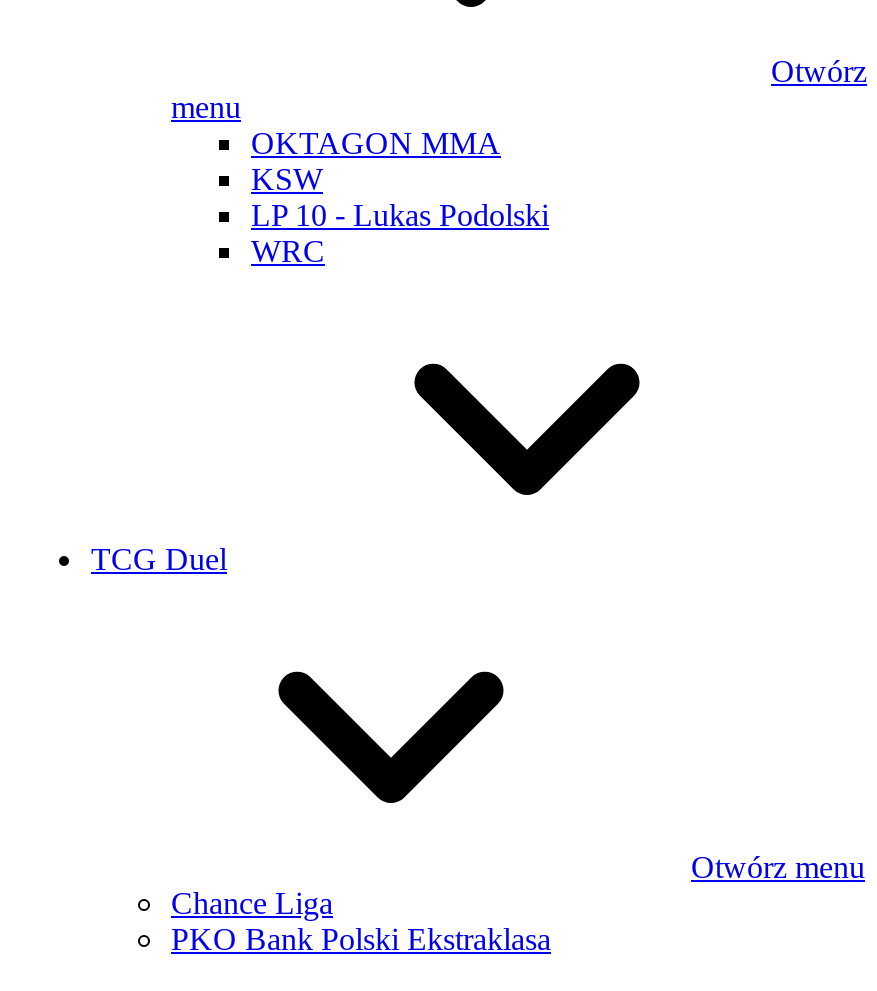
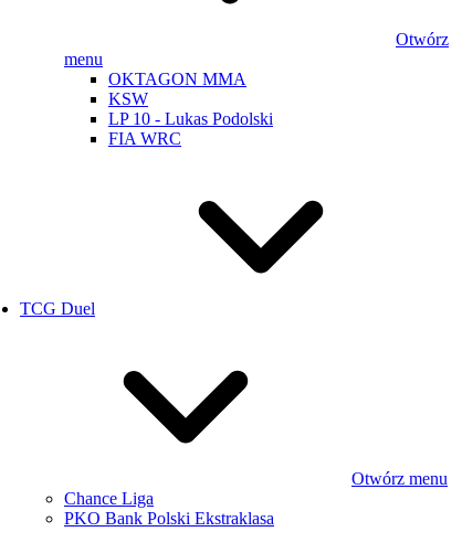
- WRC
+ FIA WRC
